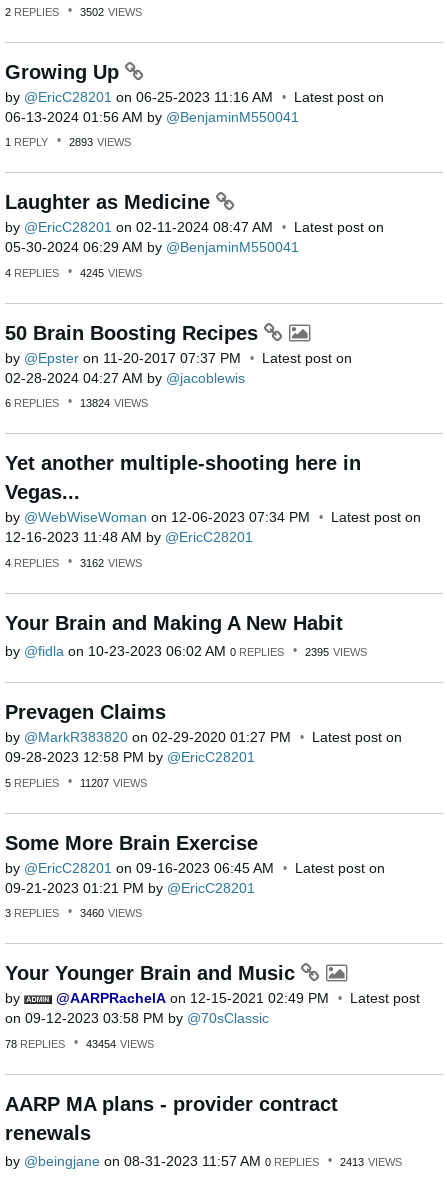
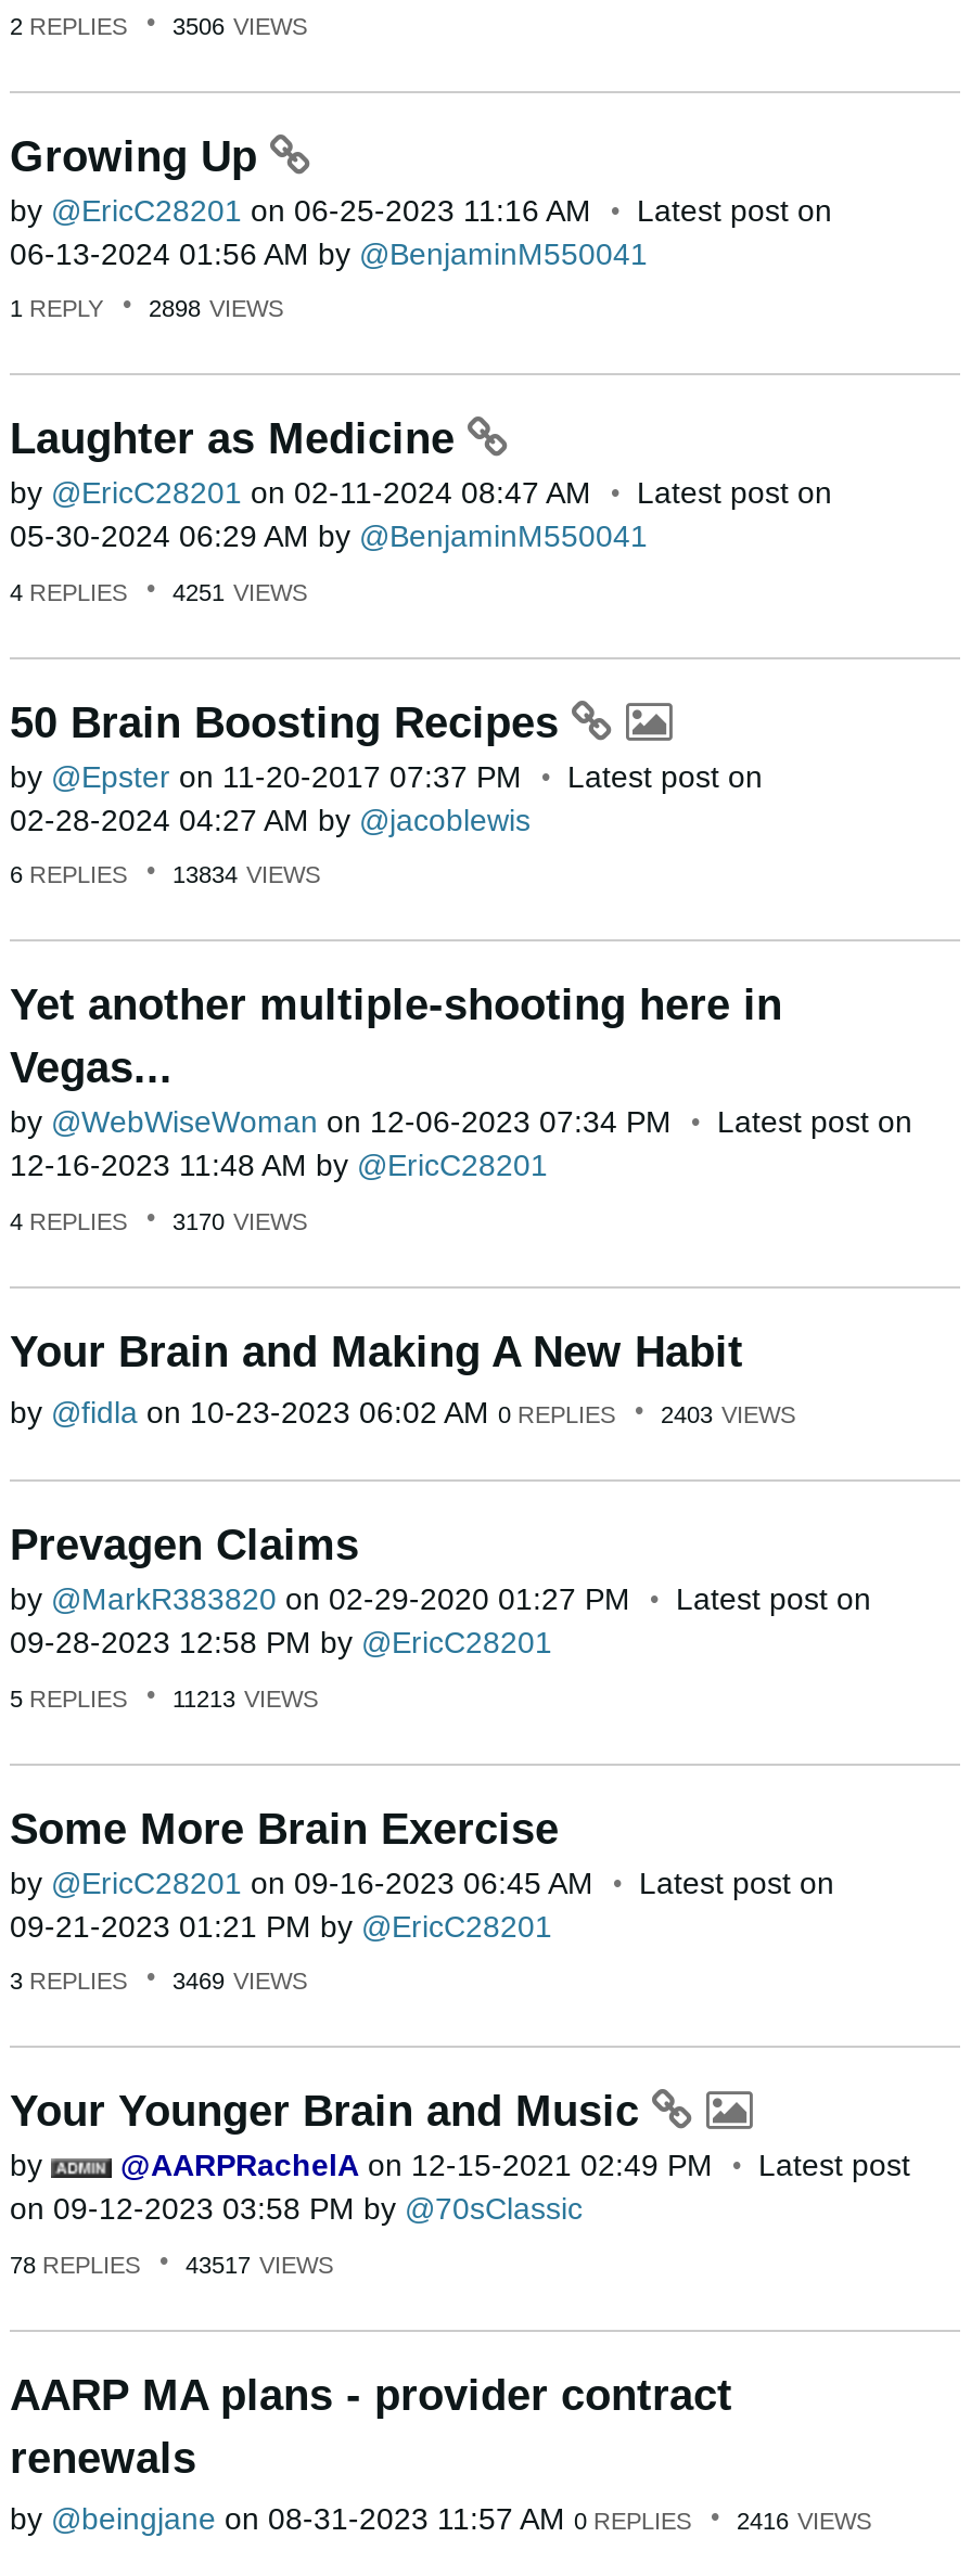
- 2 REPLIES 3502 VIEWS
+ 2 REPLIES 3506 VIEWS

- 1 REPLY 2893 VIEWS
+ 1 REPLY 2898 VIEWS

- 4 REPLIES 4245 VIEWS
+ 4 REPLIES 4251 VIEWS

- 6 REPLIES 13824 VIEWS
+ 6 REPLIES 13834 VIEWS

- 4 REPLIES 3162 VIEWS
+ 4 REPLIES 3170 VIEWS

- by fidla on 10-23-2023 06:02 AM 0 REPLIES 2395 VIEWS
+ by fidla on 10-23-2023 06:02 AM 0 REPLIES 2403 VIEWS

- 5 REPLIES 11207 VIEWS
+ 5 REPLIES 11213 VIEWS

- 3 REPLIES 3460 VIEWS
+ 3 REPLIES 3469 VIEWS

- 78 REPLIES 43454 VIEWS
+ 78 REPLIES 43517 VIEWS

- by beingjane on 08-31-2023 11:57 AM 0 REPLIES 2413 VIEWS
+ by beingjane on 08-31-2023 11:57 AM 0 REPLIES 2416 VIEWS
